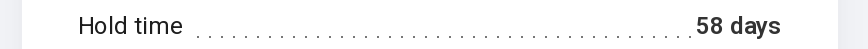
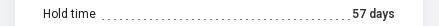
- 58 days
+ 57 days
